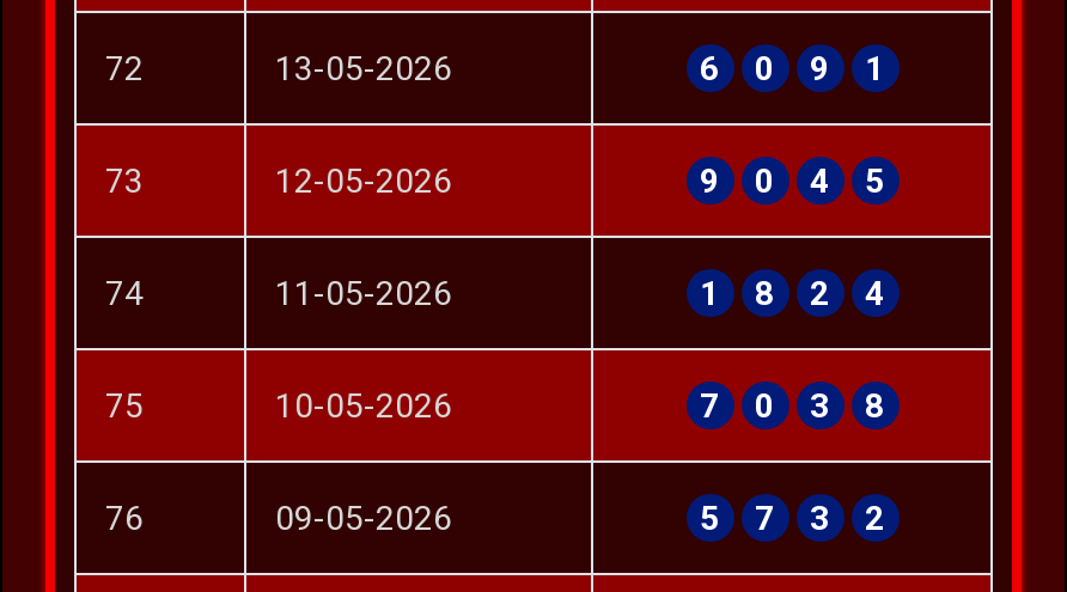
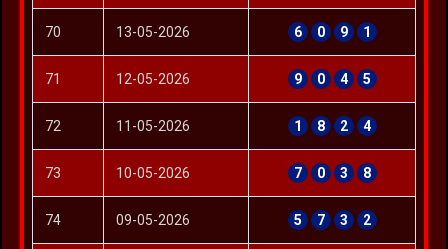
- 72
+ 70

- 73
+ 71

- 74
+ 72

- 75
+ 73

- 76
+ 74
